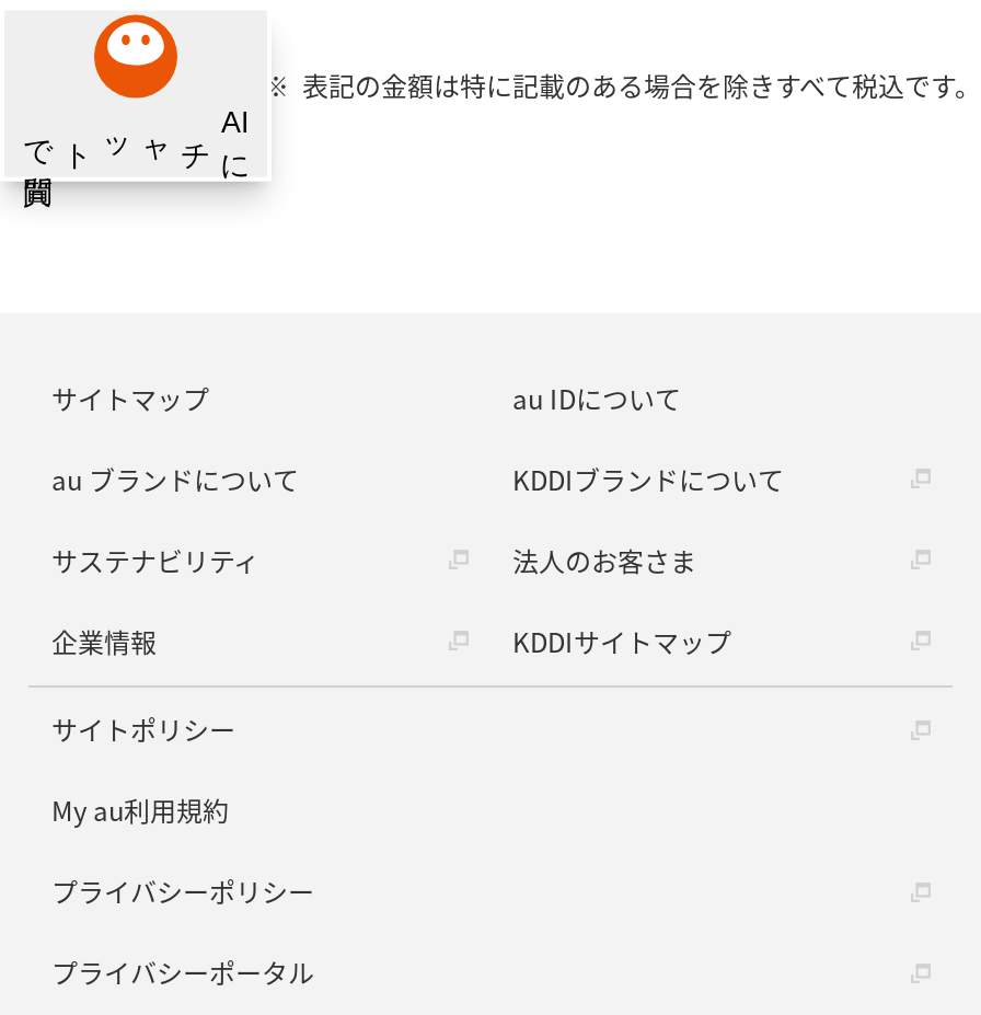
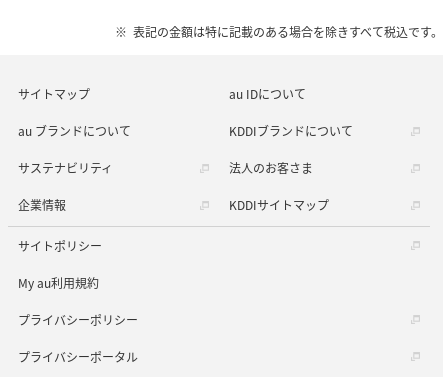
- [image]
